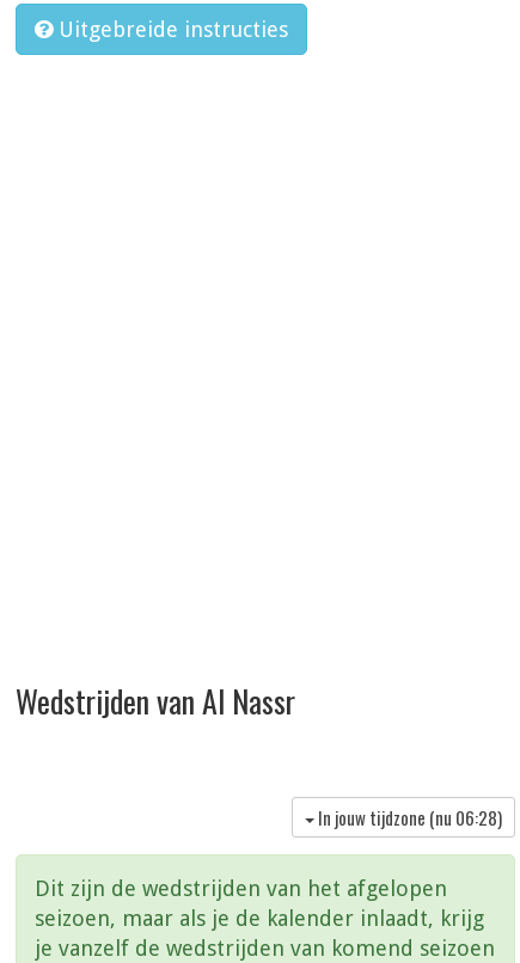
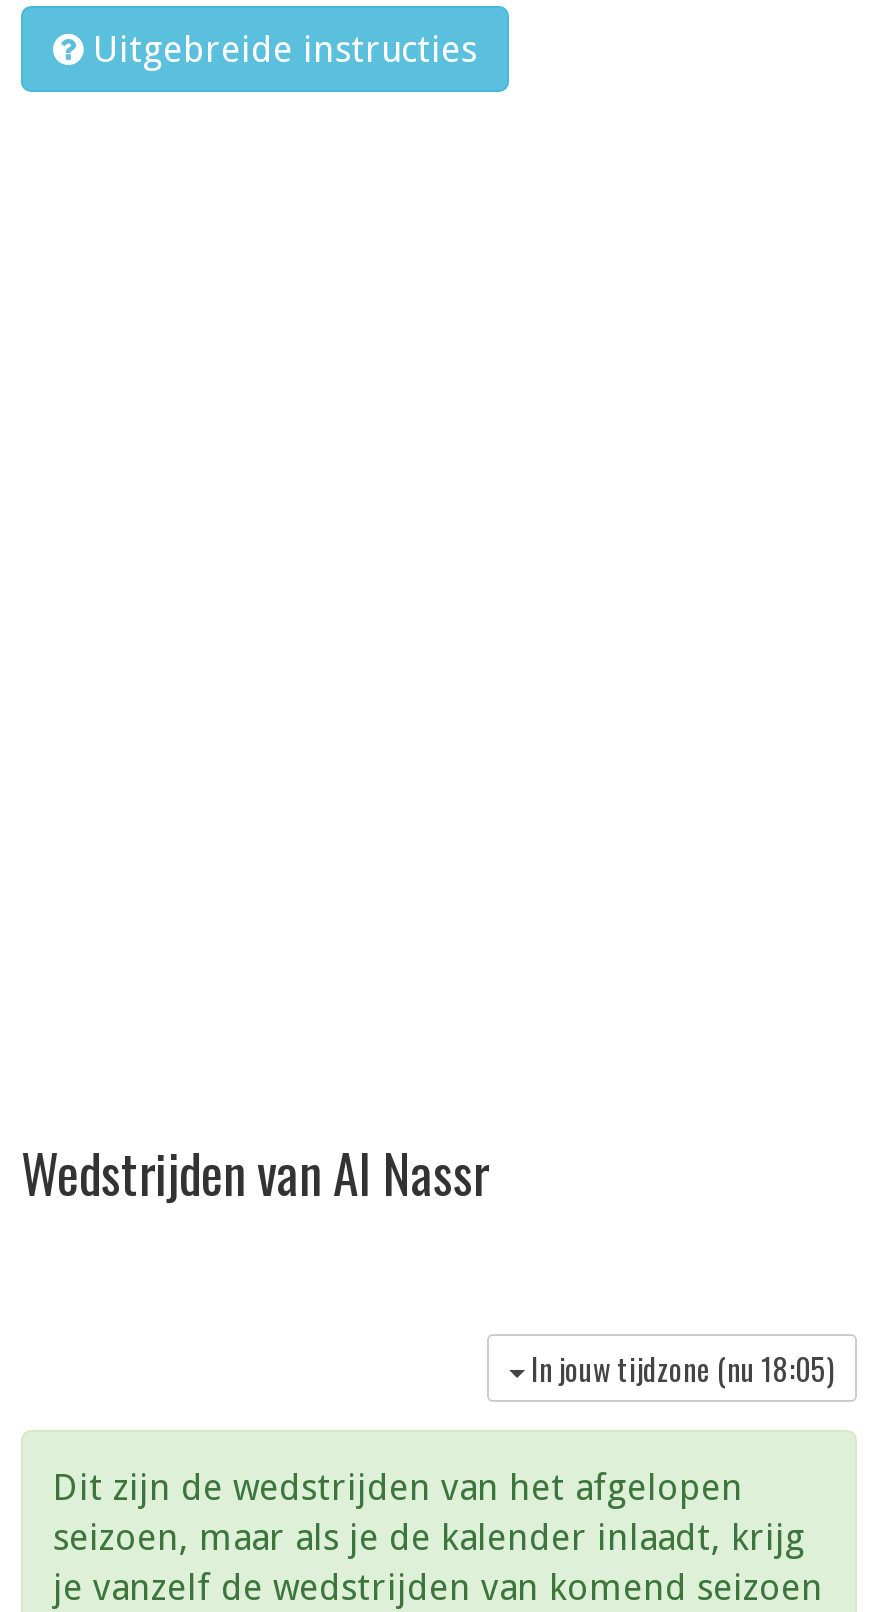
- In jouw tijdzone (nu 06:28)
+ In jouw tijdzone (nu 18:05)
